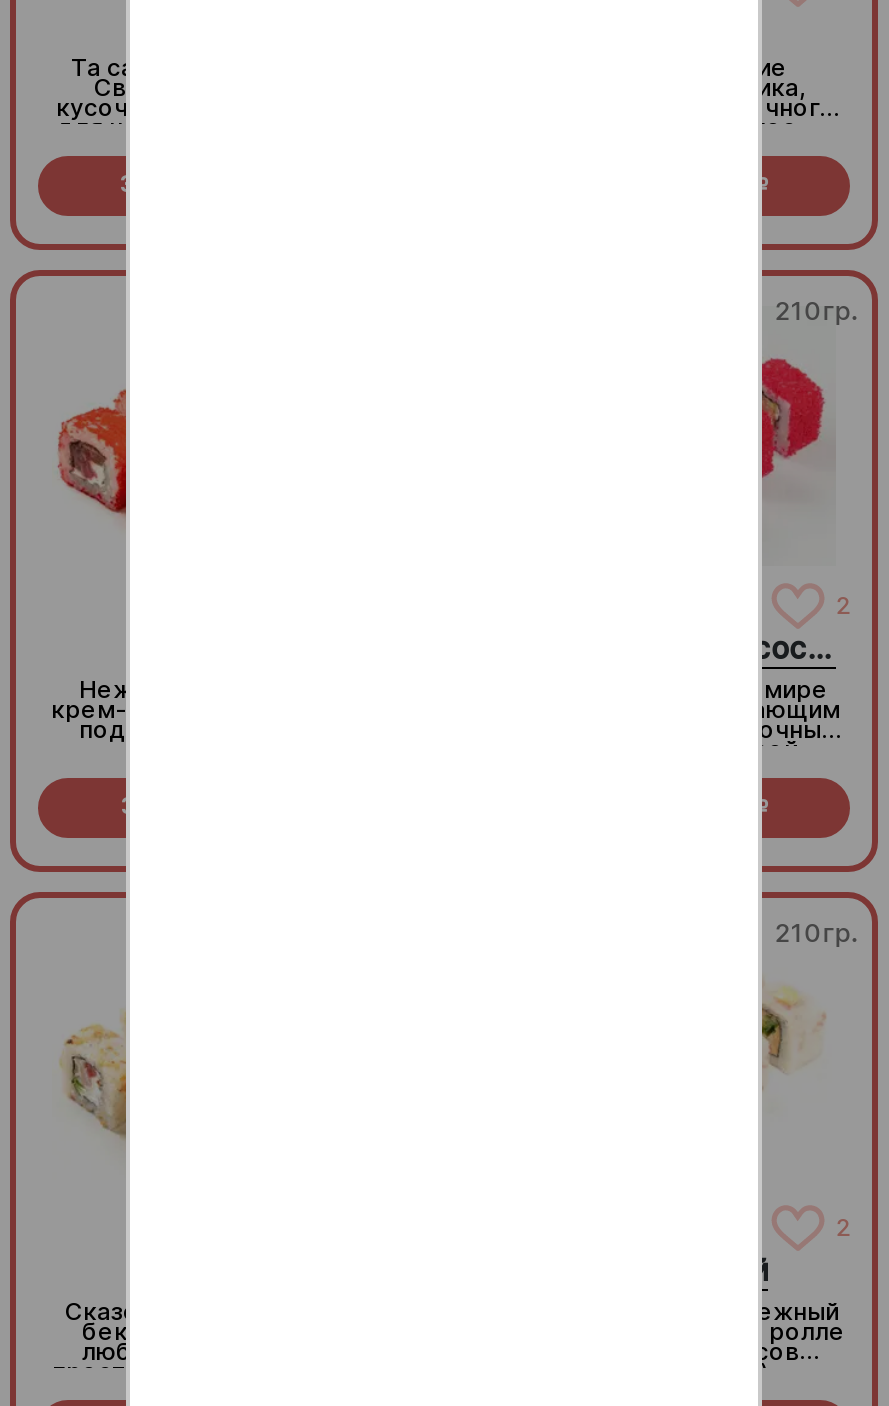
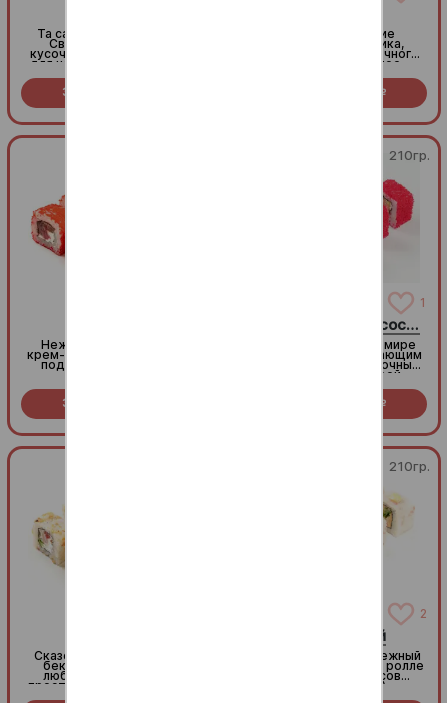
- 2
+ 1
